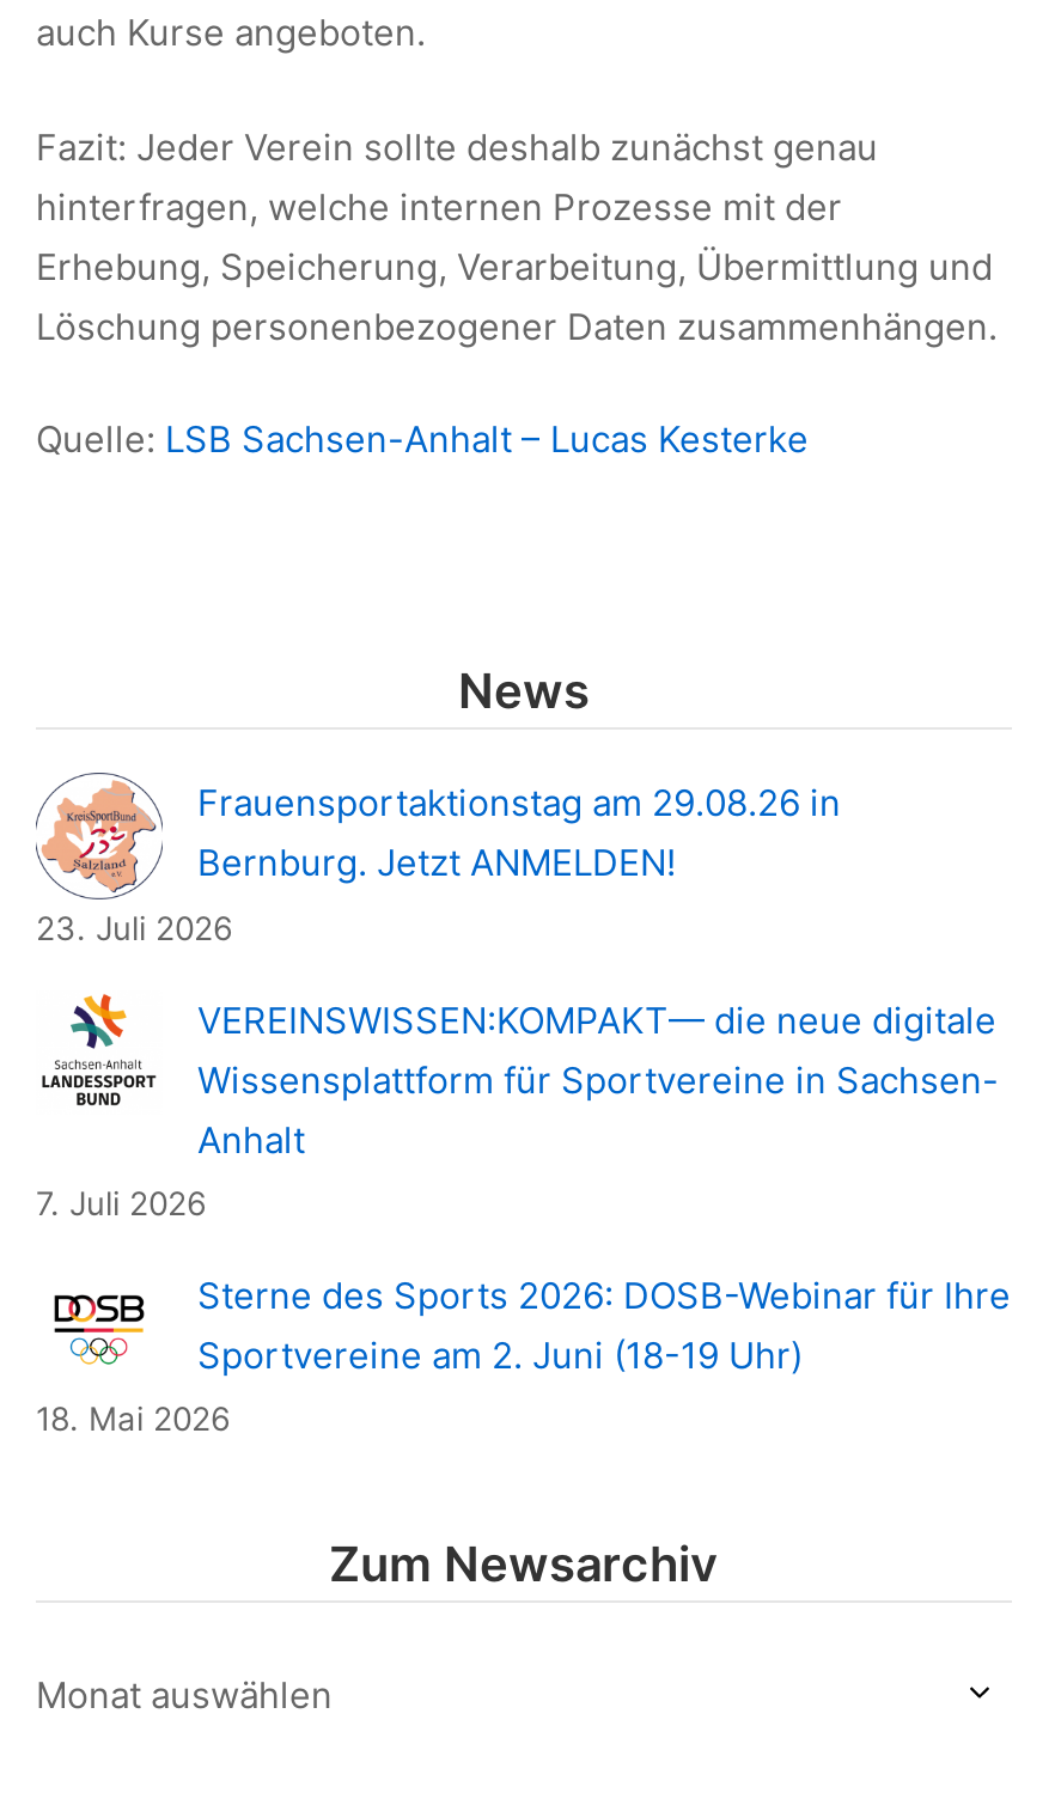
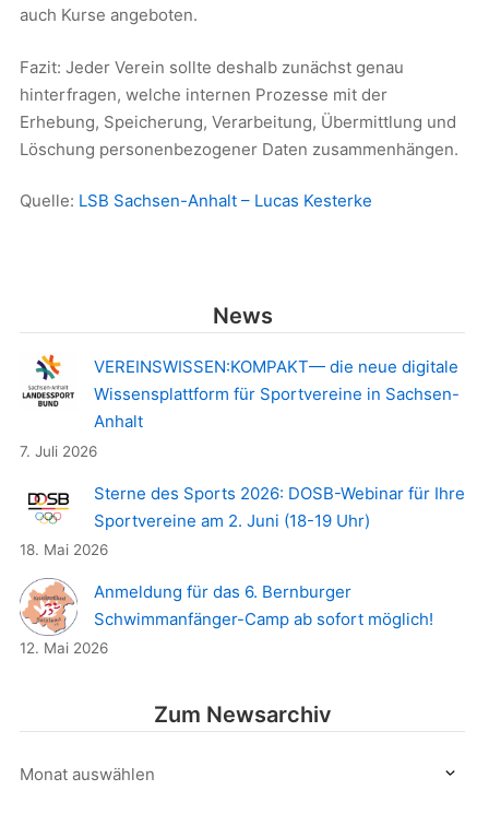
moved down: [image]

- Frauensportaktionstag am 29.08.26 in
- Bernburg. Jetzt ANMELDEN!
- 23. Juli 2026

moved up: [image] | VEREINSWISSEN:KOMPAKT— die neue digitale | Wissensplattform für Sportvereine in Sachsen- | Anhalt | 7. Juli 2026 | Sterne des Sports 2026: DOSB-Webinar für Ihre | Sportvereine am 2. Juni (18-19 Uhr) | 18. Mai 2026

+ Anmeldung für das 6. Bernburger
+ Schwimmanfänger-Camp ab sofort möglich!
+ 12. Mai 2026
